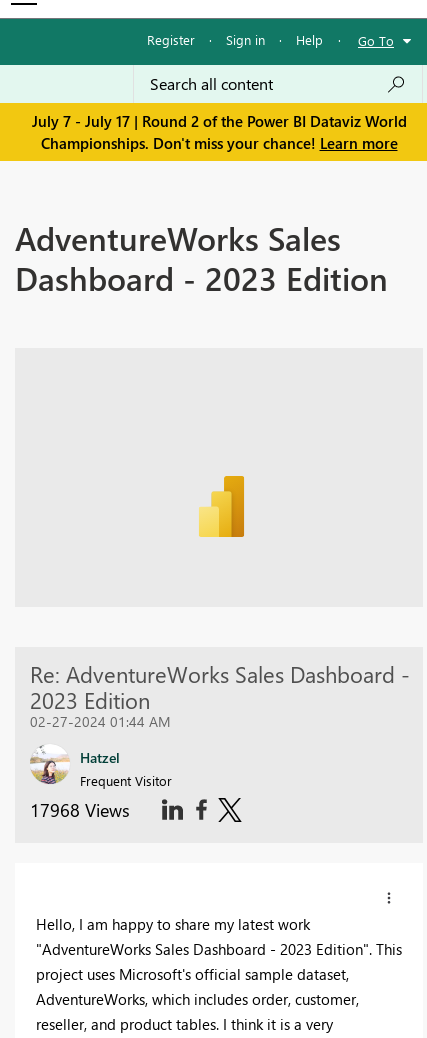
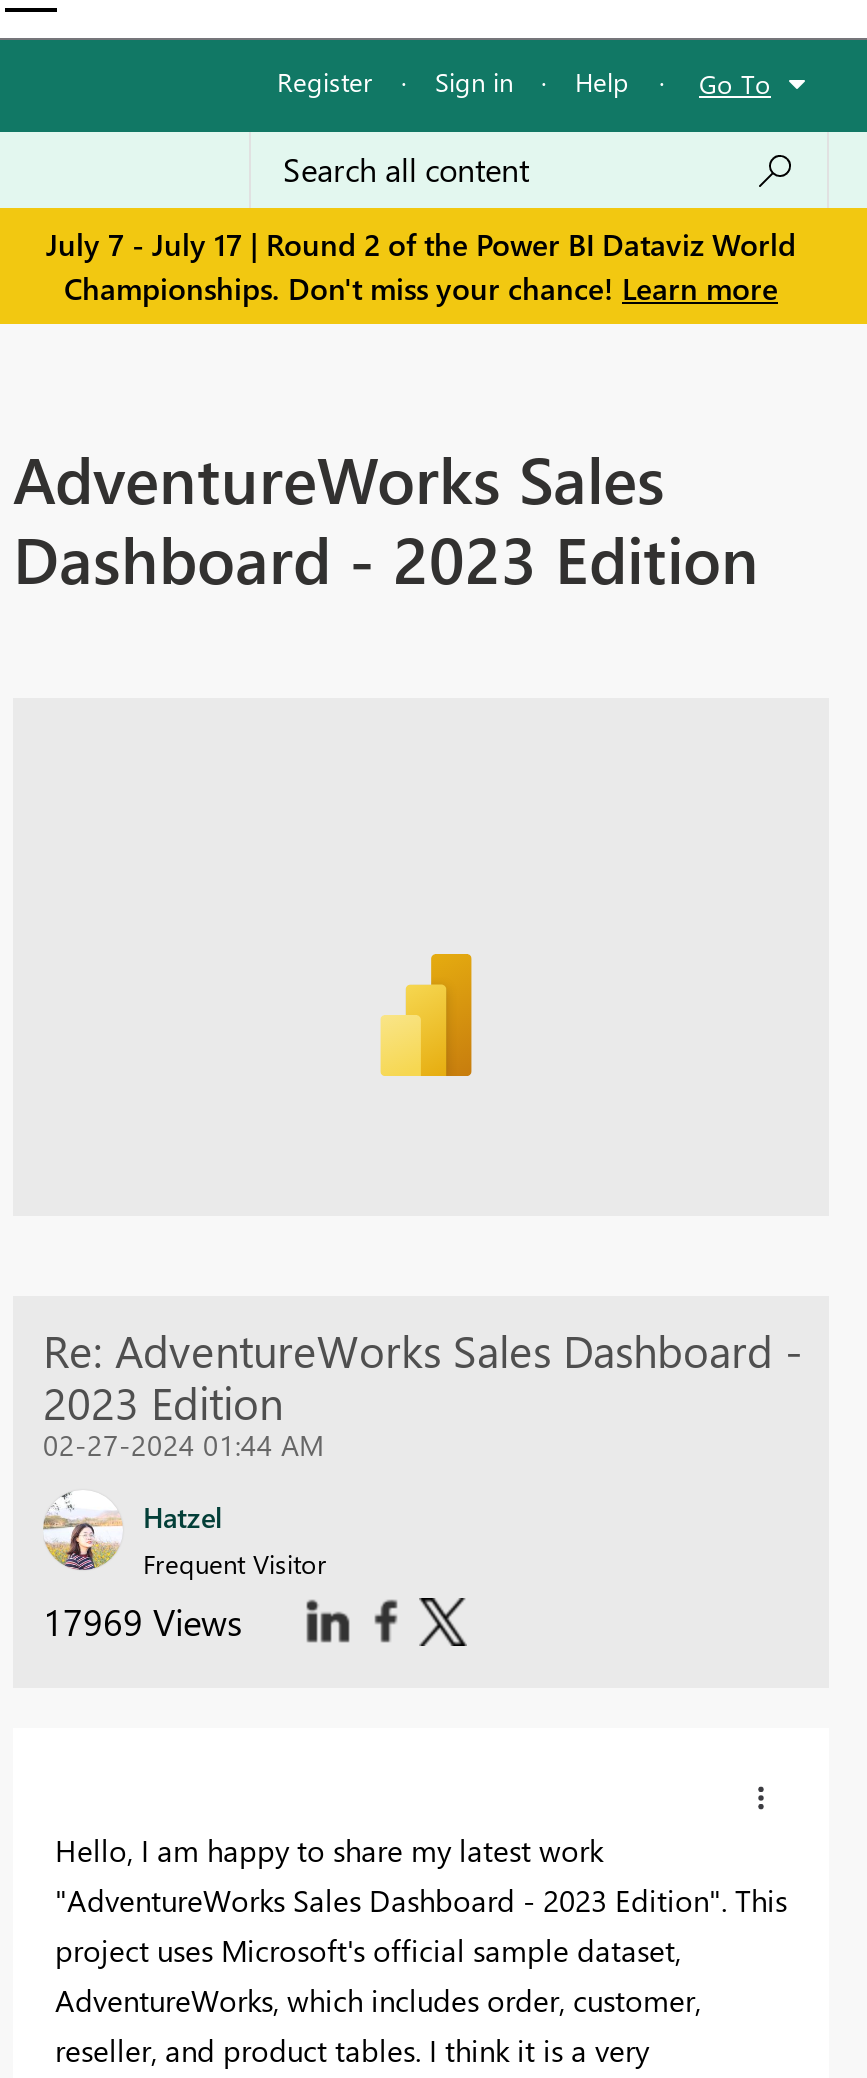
- 17968 Views
+ 17969 Views
